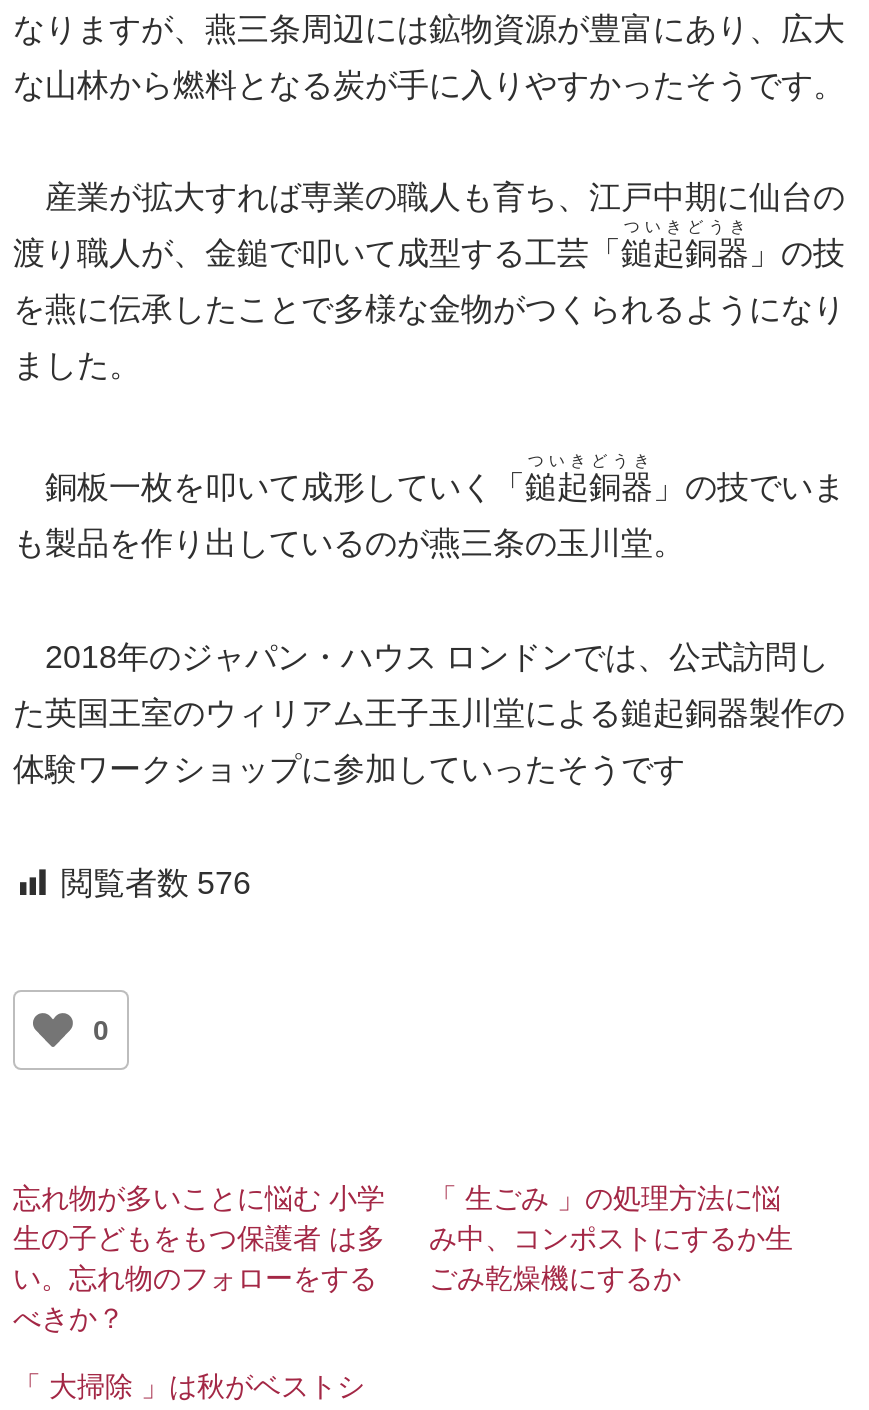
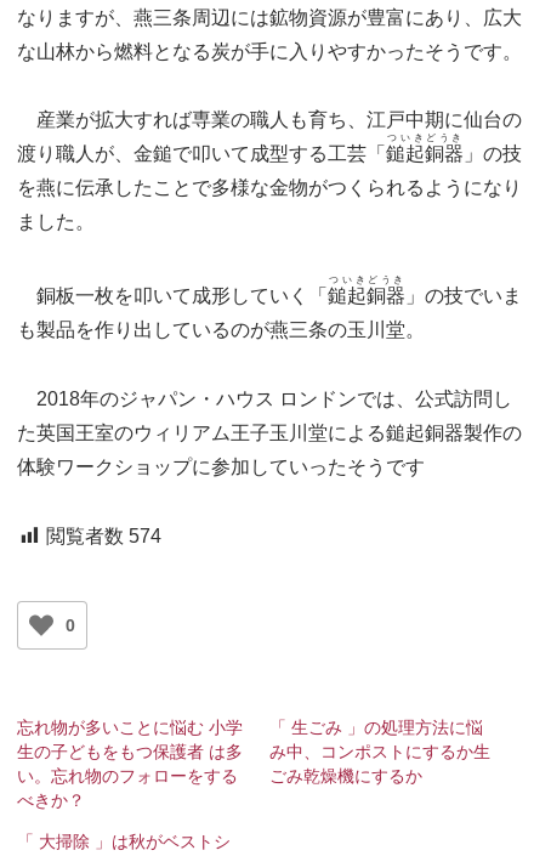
- 閲覧者数 576
+ 閲覧者数 574
